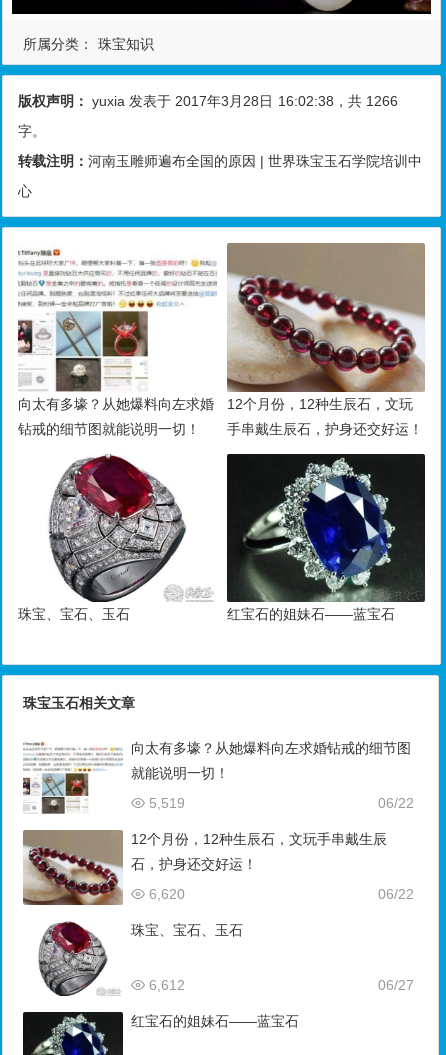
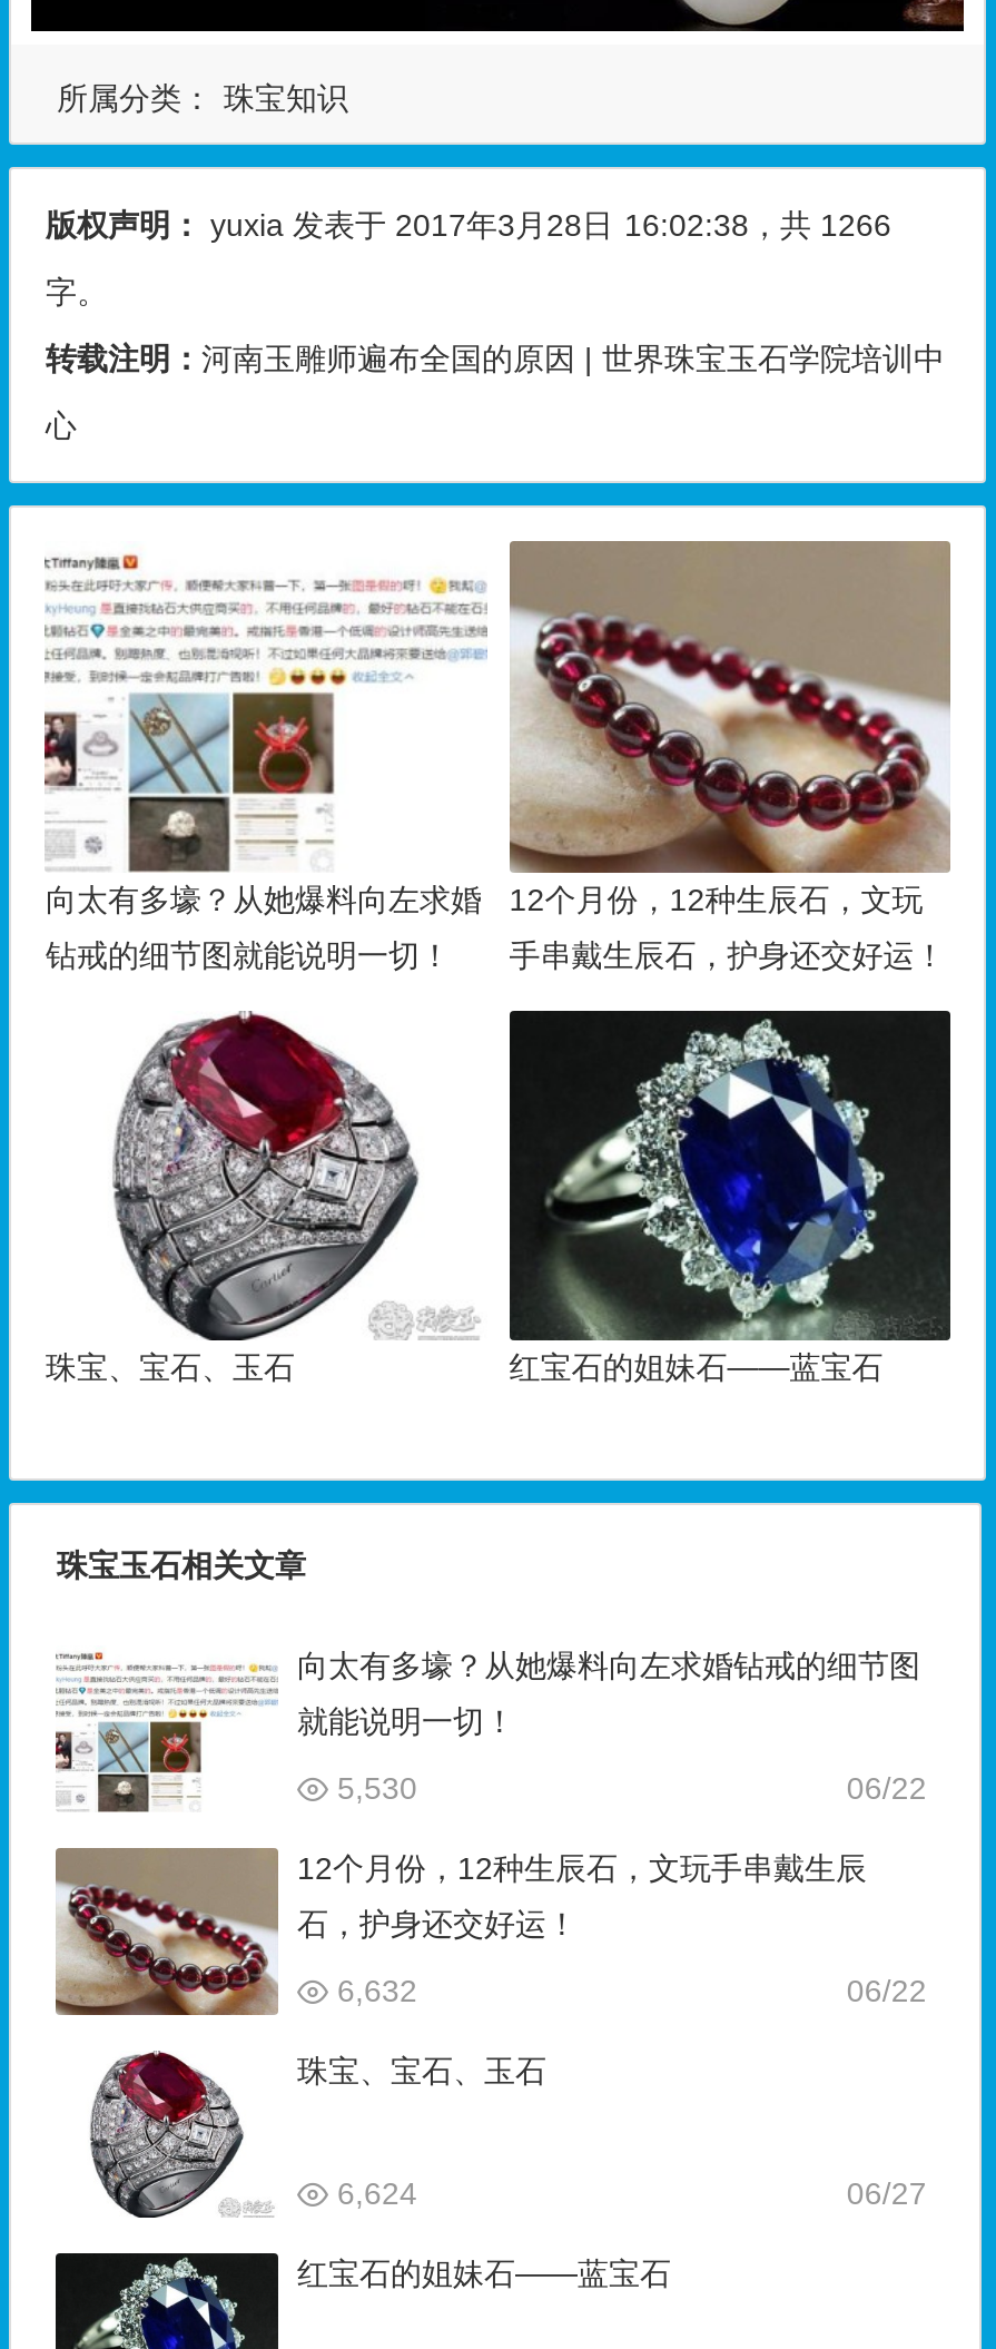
- 5,519
+ 5,530

- 6,620
+ 6,632

- 6,612
+ 6,624
